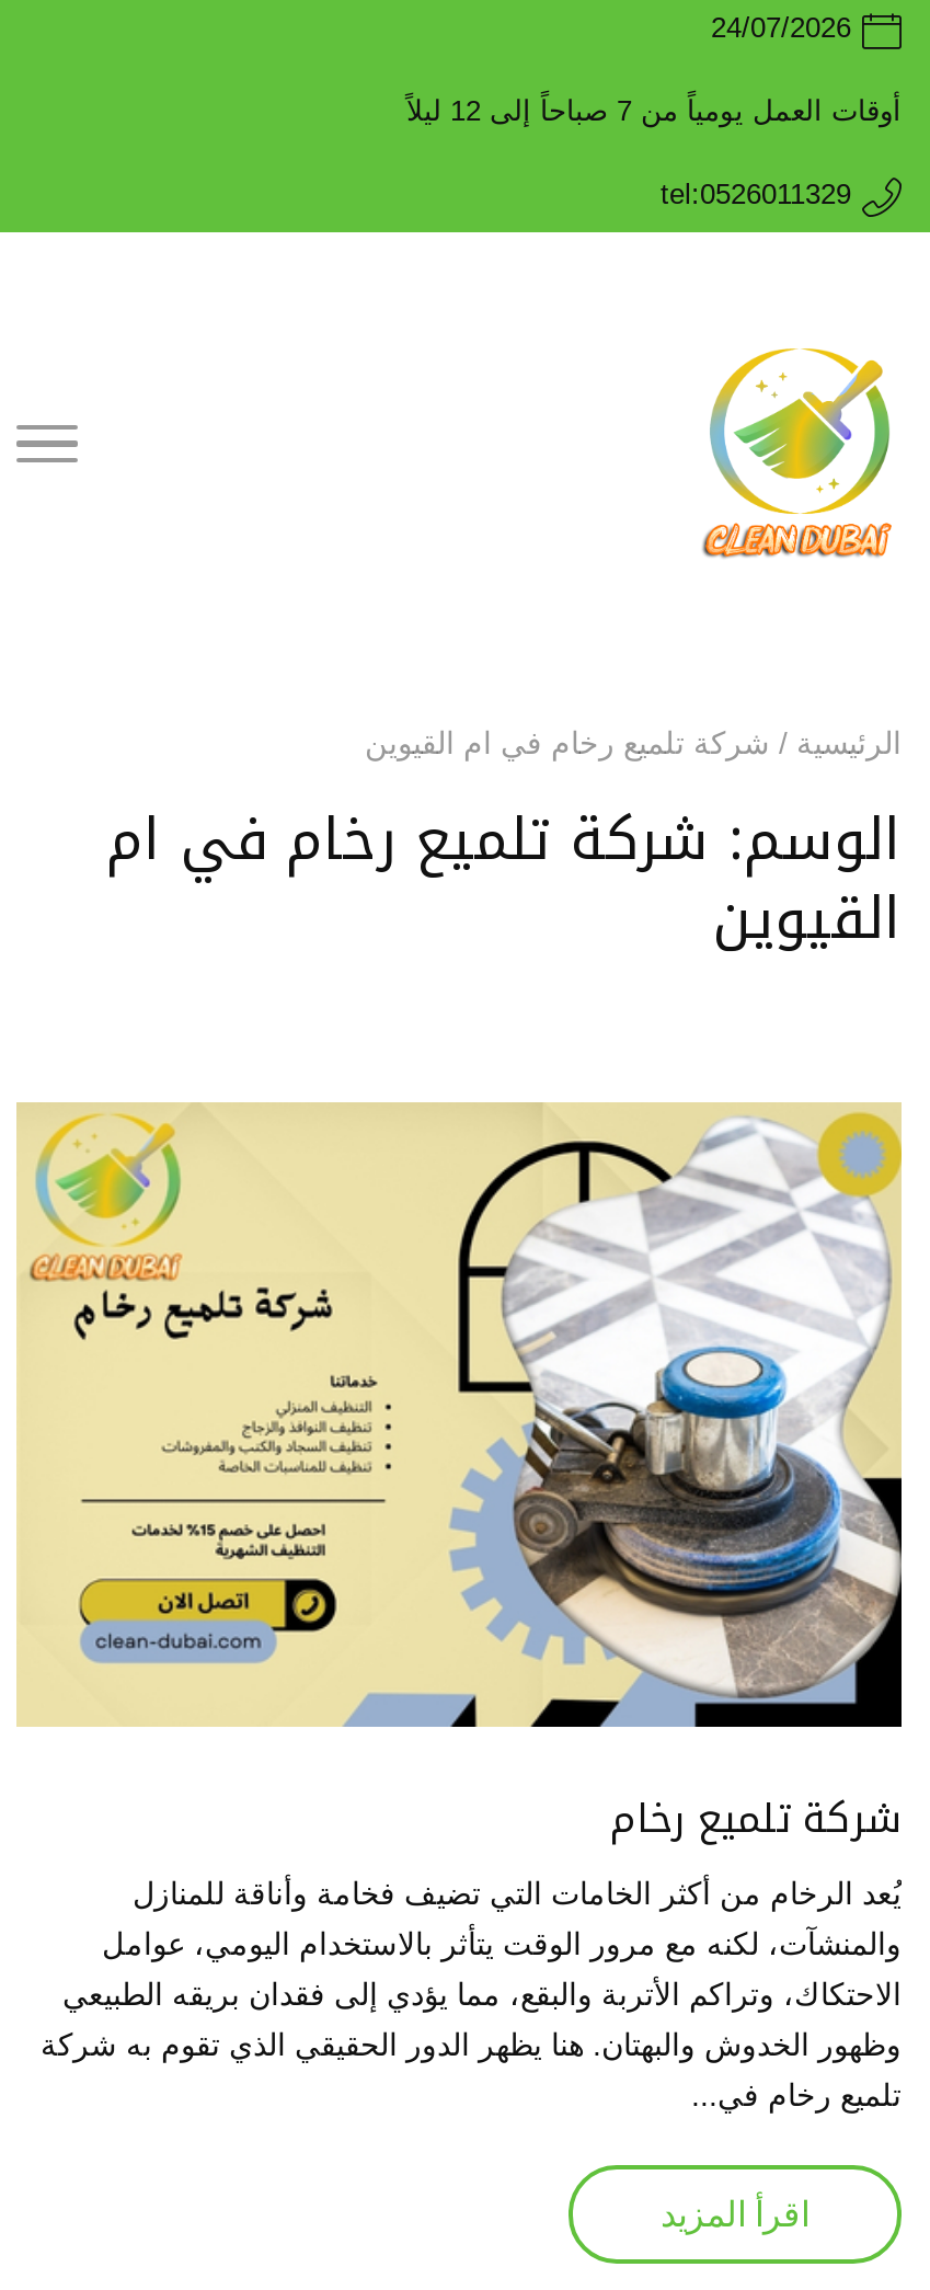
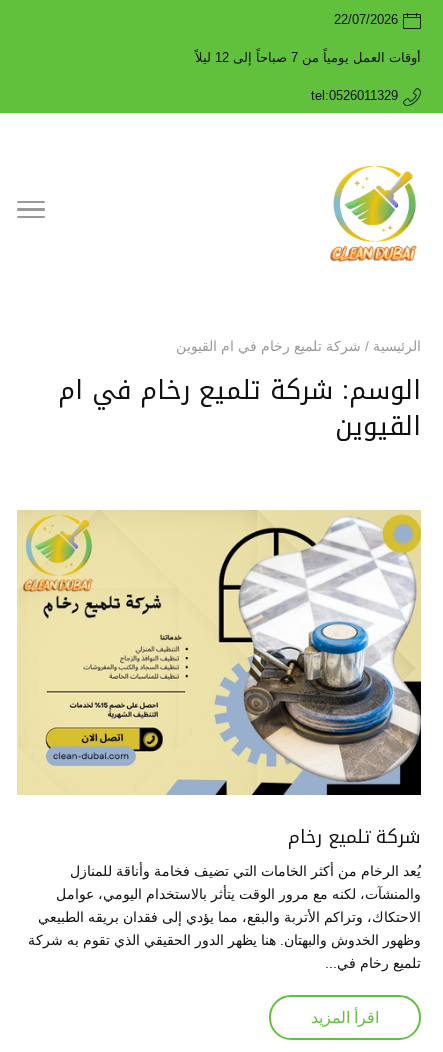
- 24/07/2026
+ 22/07/2026
